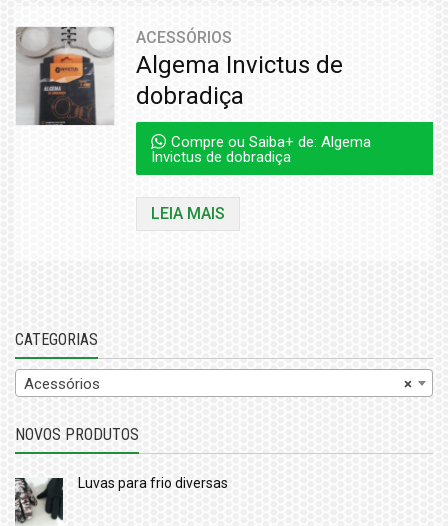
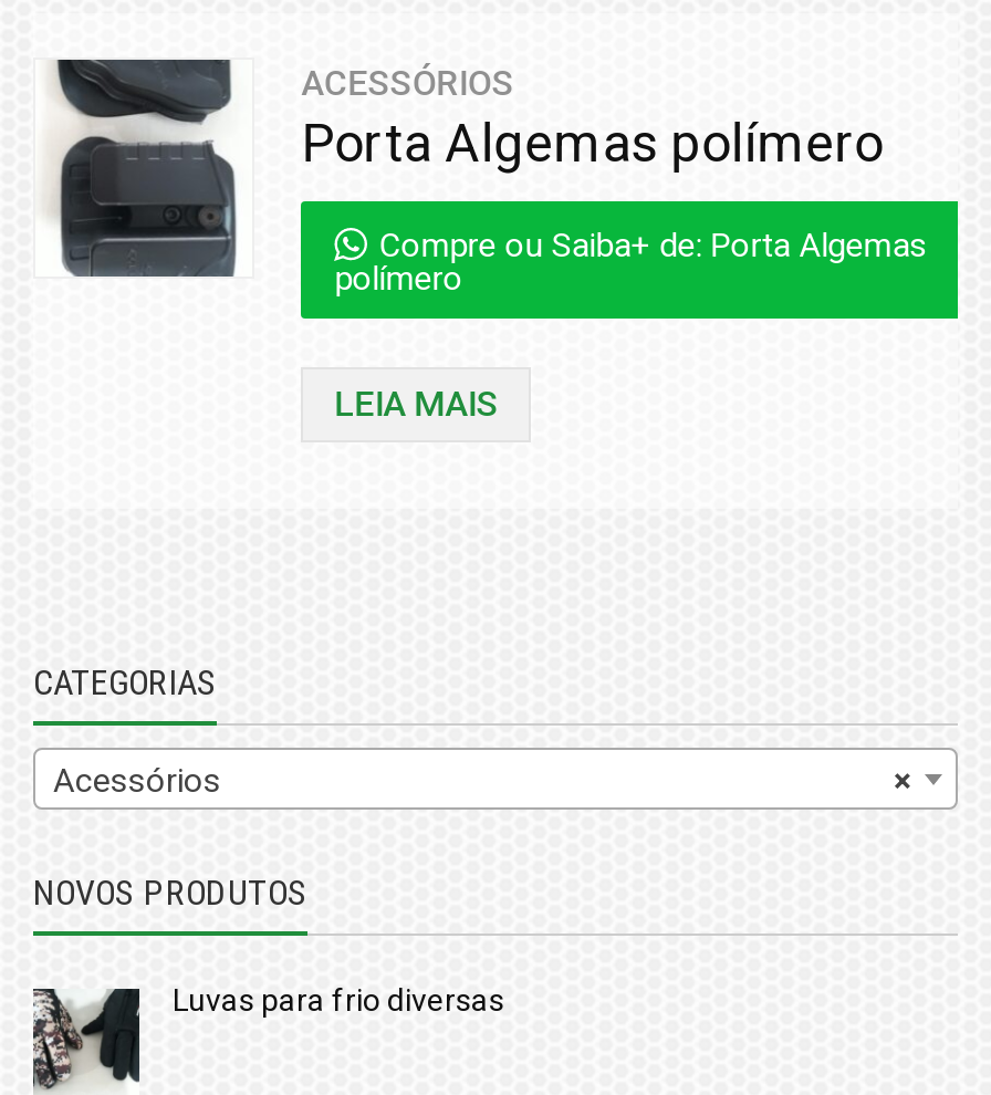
- [image]
- Algema Invictus de
- dobradiça
+ [image]
+ Porta Algemas polímero

- Compre ou Saiba+ de: Algema
- Invictus de dobradiça
+ Compre ou Saiba+ de: Porta Algemas
+ polímero
